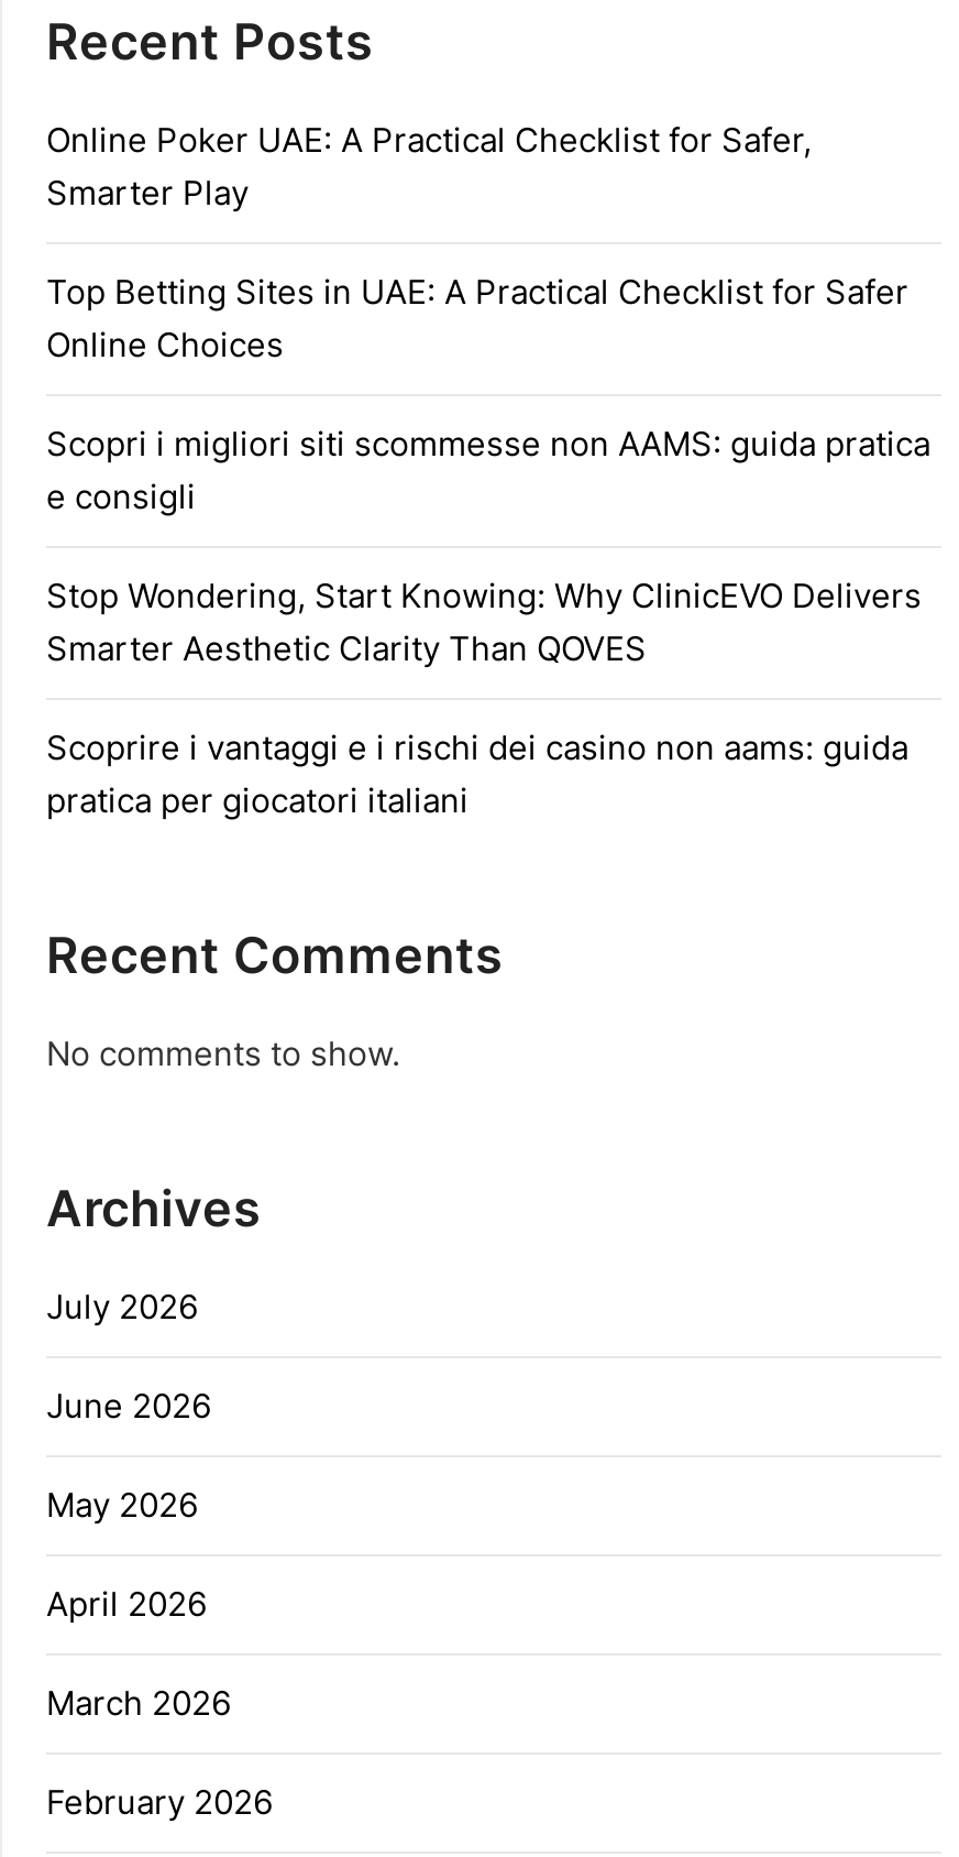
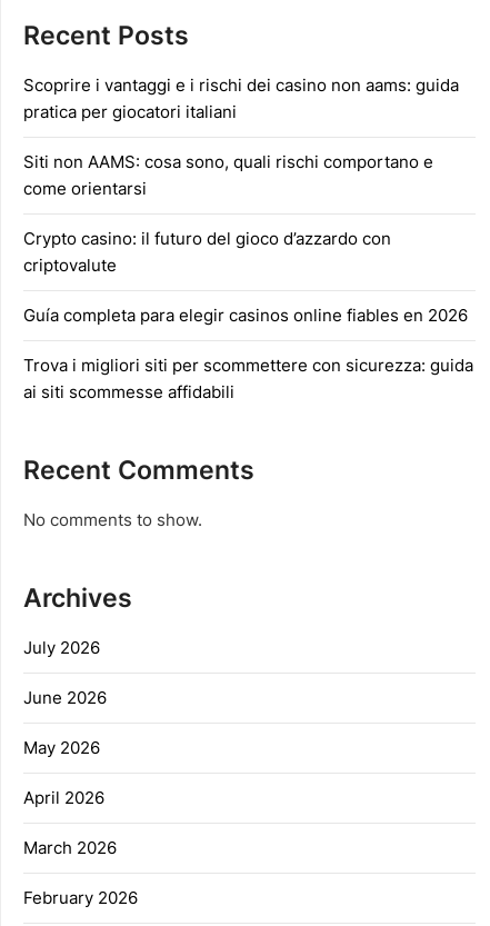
- Online Poker UAE: A Practical Checklist for Safer,
- Smarter Play
- Top Betting Sites in UAE: A Practical Checklist for Safer
- Online Choices
- Scopri i migliori siti scommesse non AAMS: guida pratica
- e consigli
- Stop Wondering, Start Knowing: Why ClinicEVO Delivers
- Smarter Aesthetic Clarity Than QOVES

moved up: Scoprire i vantaggi e i rischi dei casino non aams: guida | pratica per giocatori italiani

+ Siti non AAMS: cosa sono, quali rischi comportano e
+ come orientarsi
+ Crypto casino: il futuro del gioco d’azzardo con
+ criptovalute
+ Guía completa para elegir casinos online fiables en 2026
+ Trova i migliori siti per scommettere con sicurezza: guida
+ ai siti scommesse affidabili
